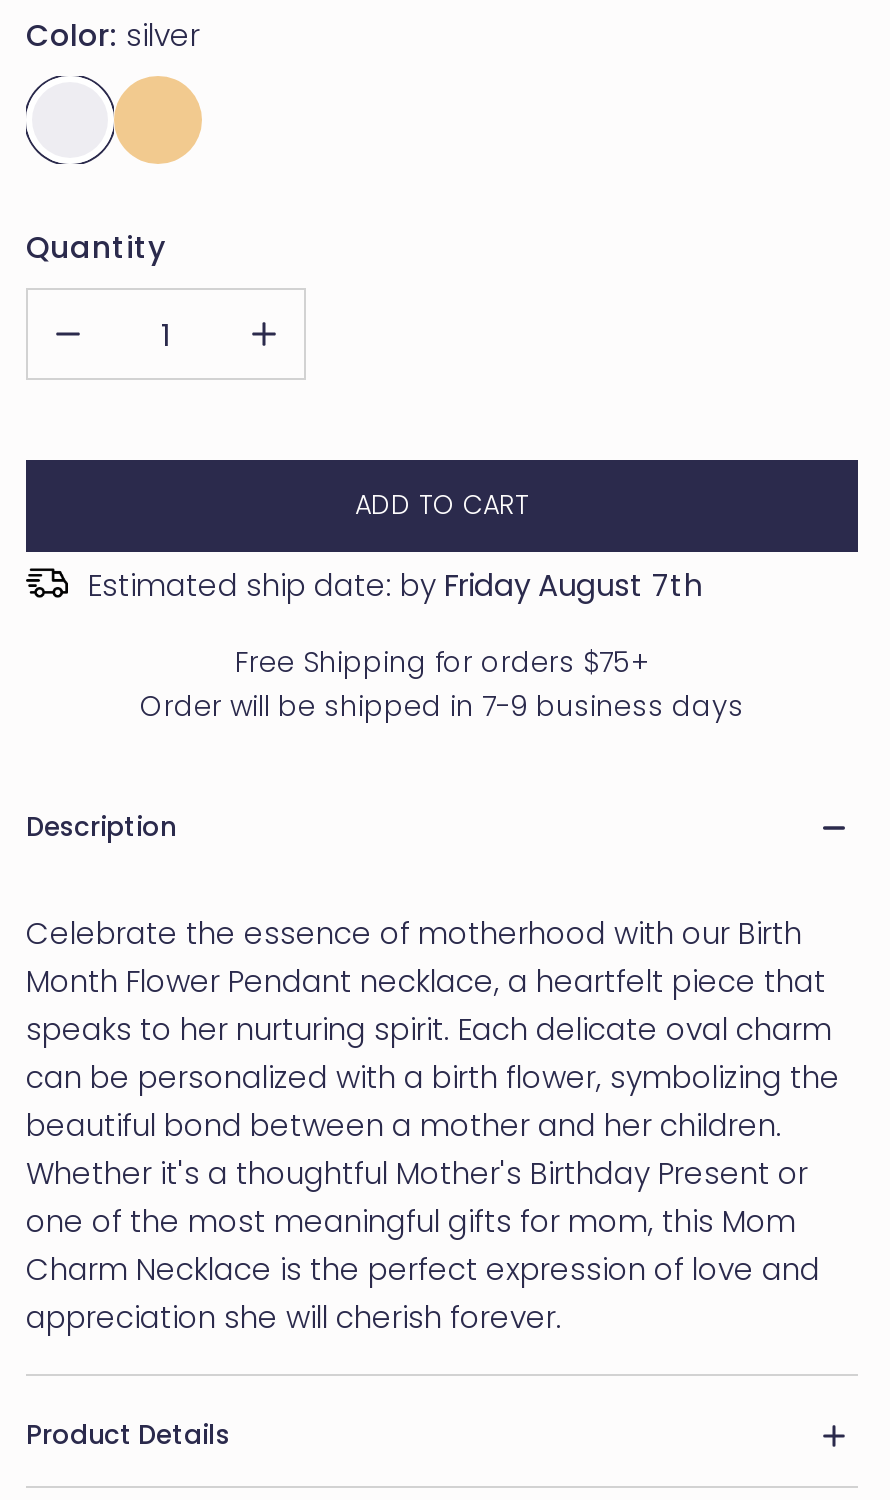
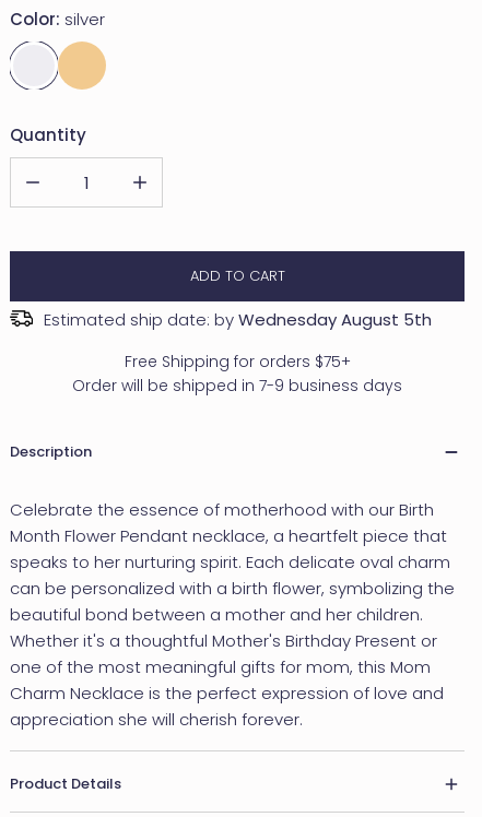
- Estimated ship date: by Friday August 7th
+ Estimated ship date: by Wednesday August 5th
